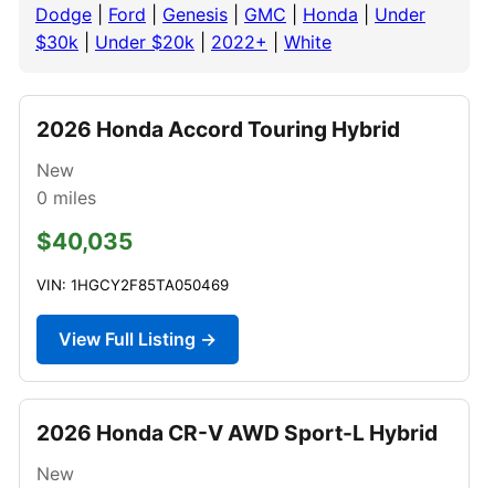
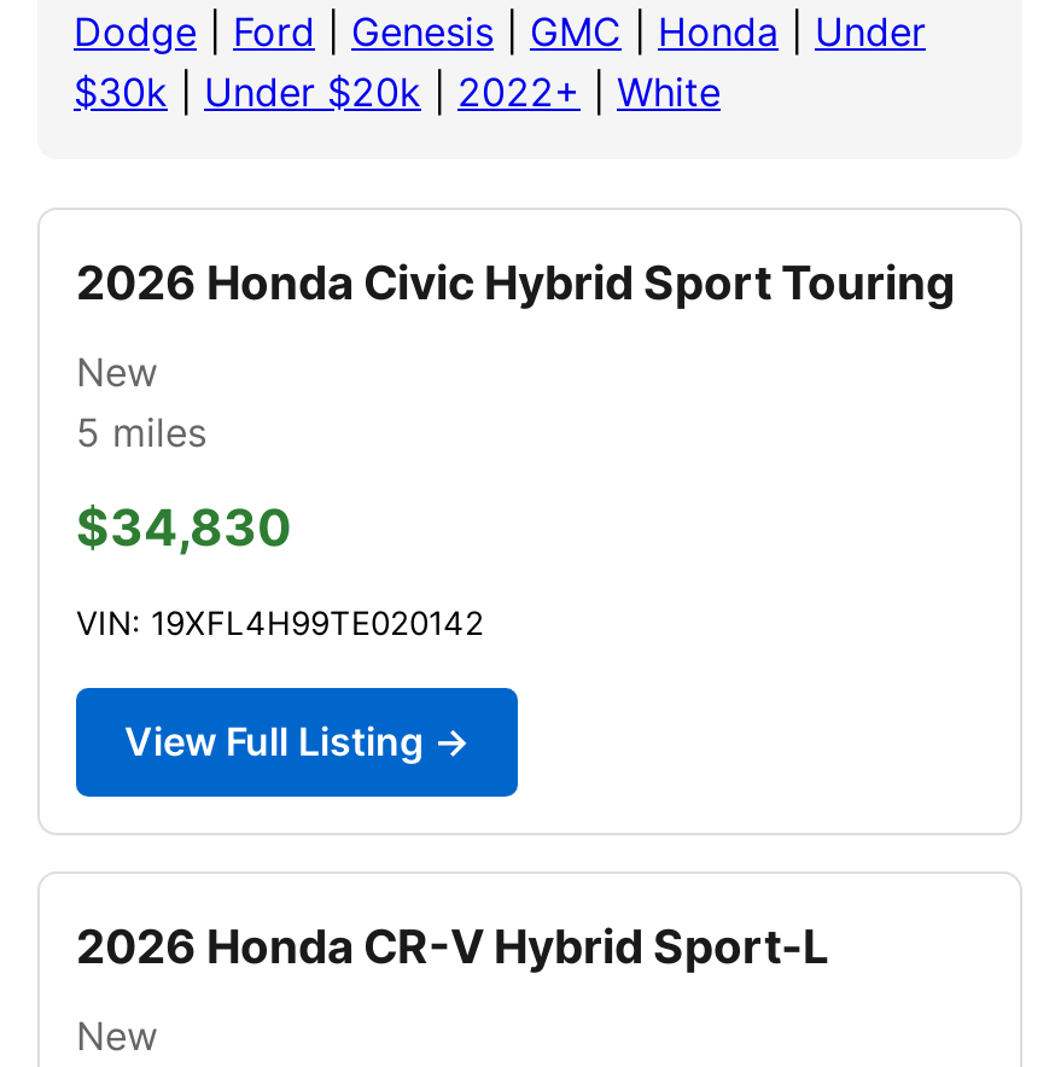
- 2026 Honda Accord Touring Hybrid
+ 2026 Honda Civic Hybrid Sport Touring

- 0 miles
+ 5 miles

- $40,035
+ $34,830

- VIN: 1HGCY2F85TA050469
+ VIN: 19XFL4H99TE020142

- 2026 Honda CR-V AWD Sport-L Hybrid
+ 2026 Honda CR-V Hybrid Sport-L
